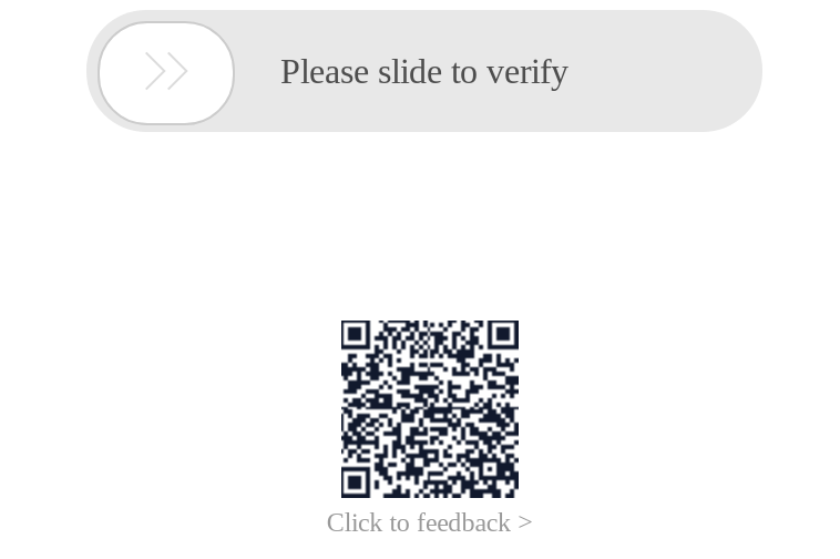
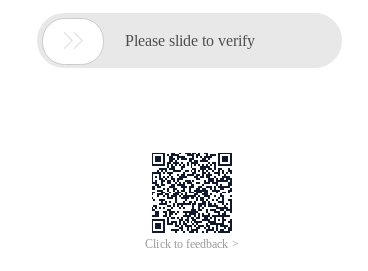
- [image]
+ [image]
